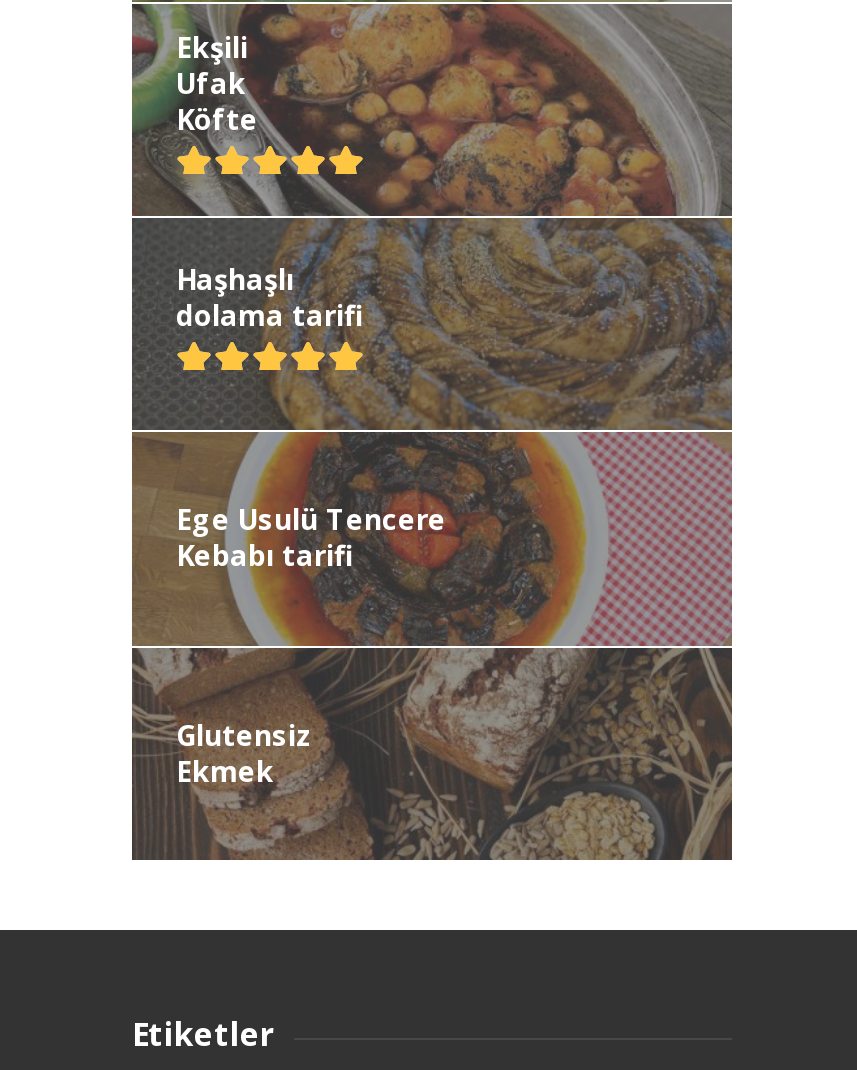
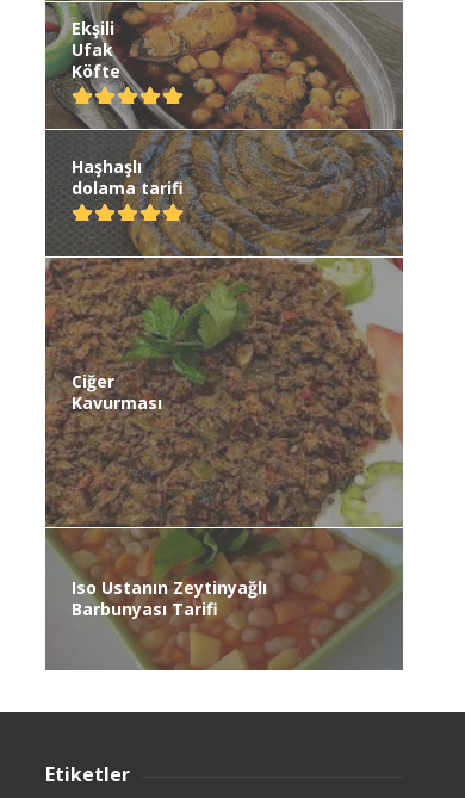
- [image]
- Ege Usulü Tencere
- Kebabı tarifi
+ [image]
+ Ciğer
+ Kavurması

- Glutensiz
- Ekmek
+ Iso Ustanın Zeytinyağlı
+ Barbunyası Tarifi
